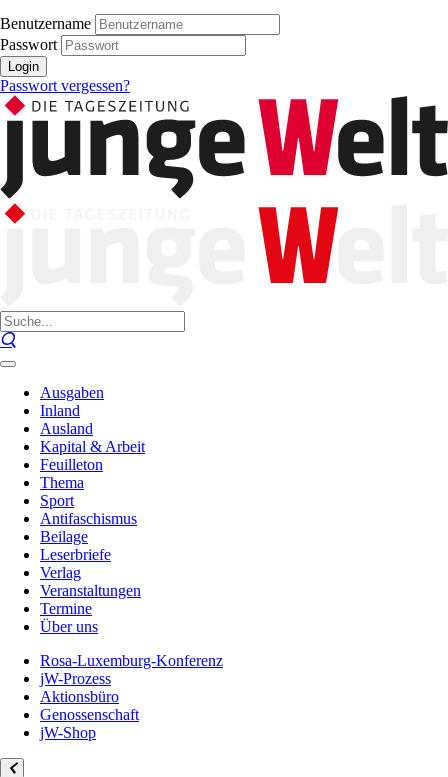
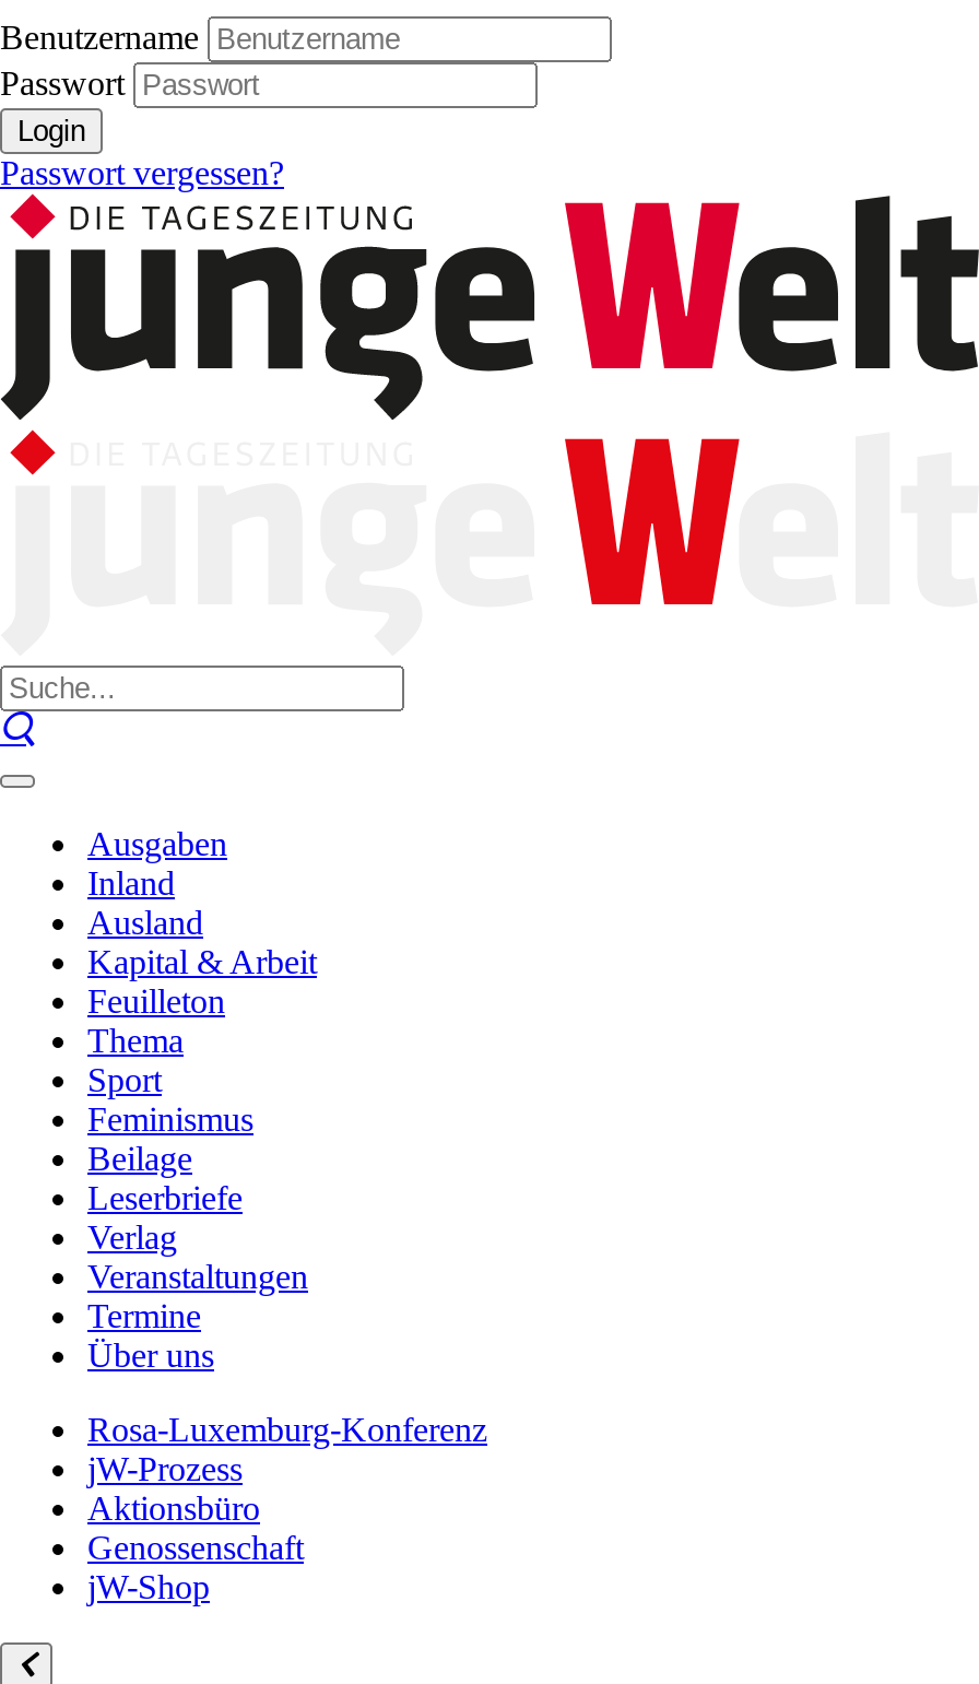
- Antifaschismus
+ Feminismus
